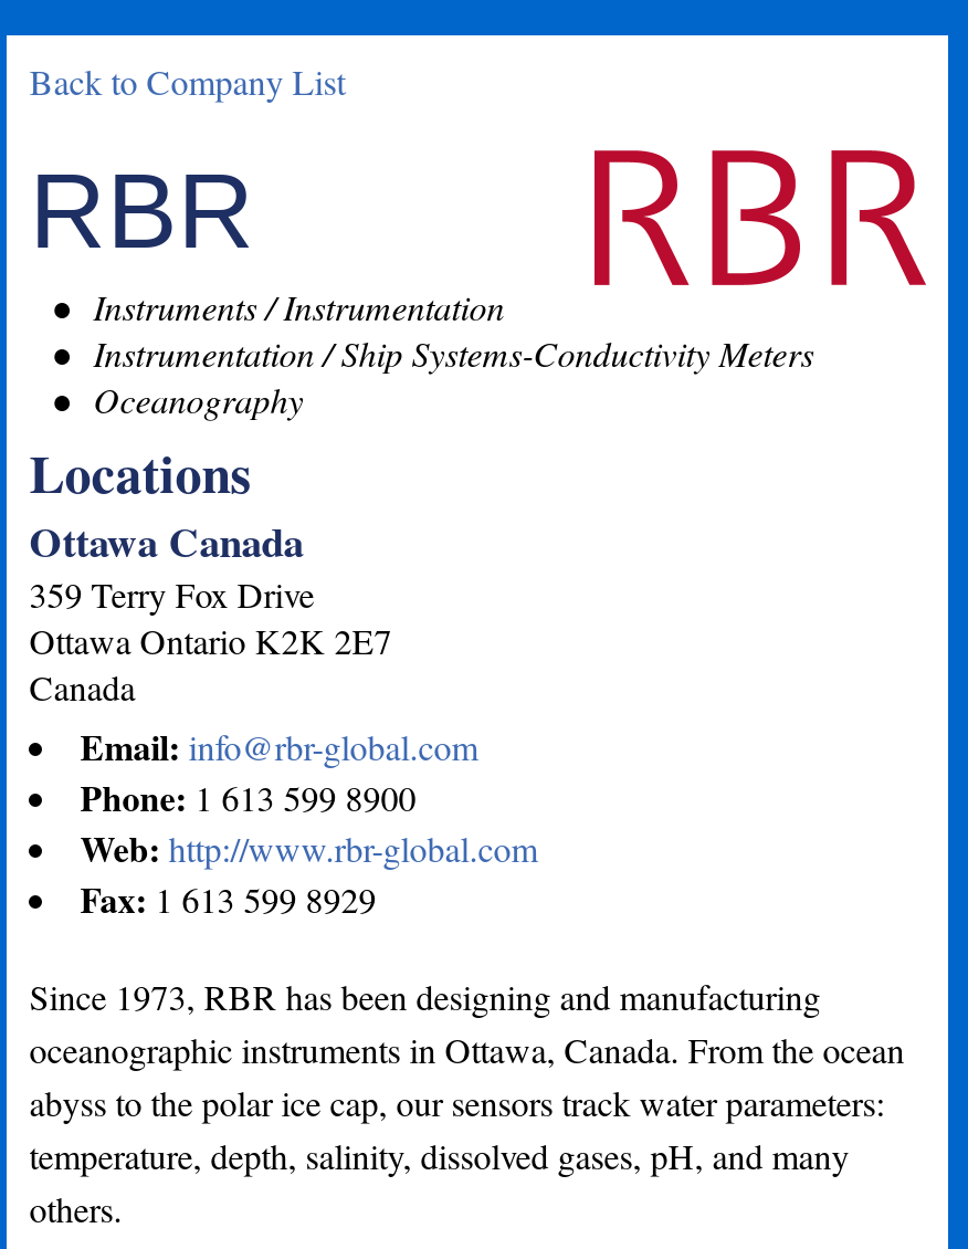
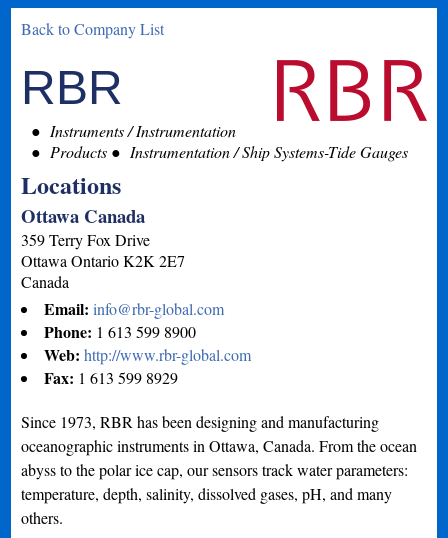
- Instrumentation / Ship Systems-Conductivity Meters
- Oceanography
+ Products
+ Instrumentation / Ship Systems-Tide Gauges
